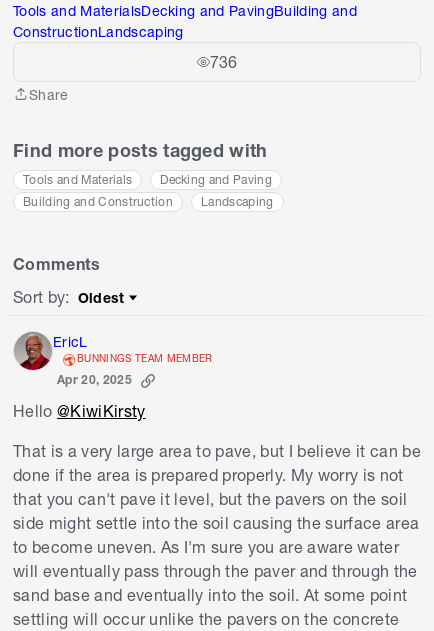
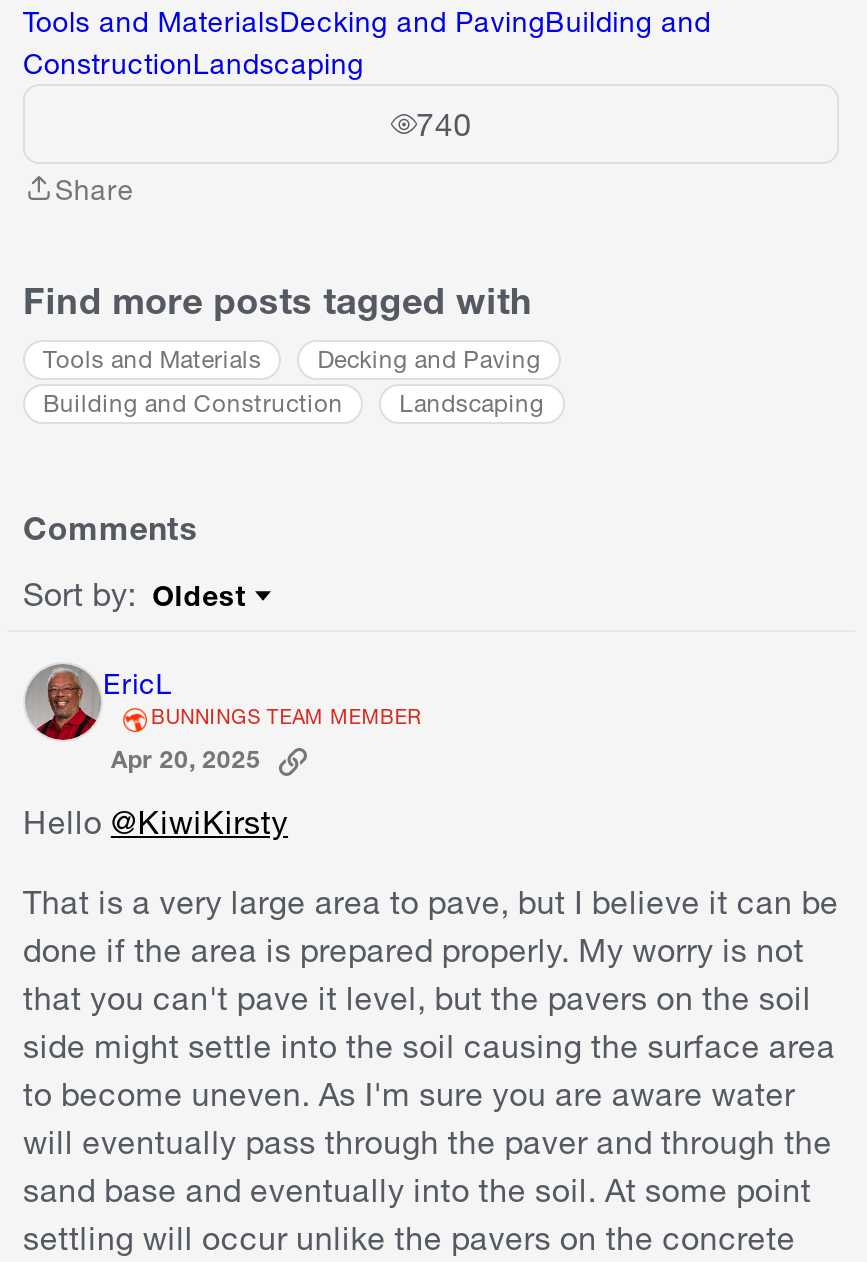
- 736
+ 740
